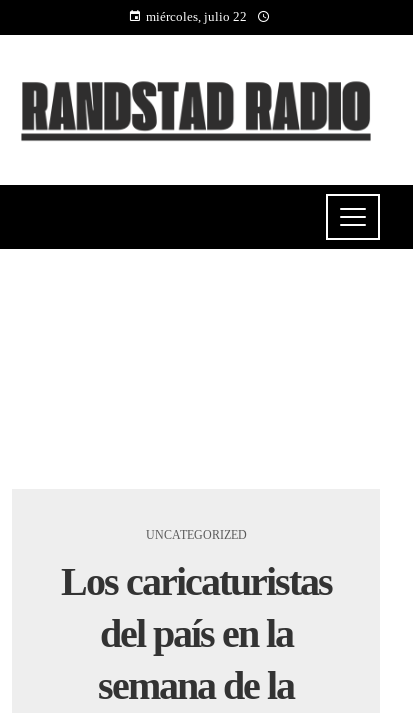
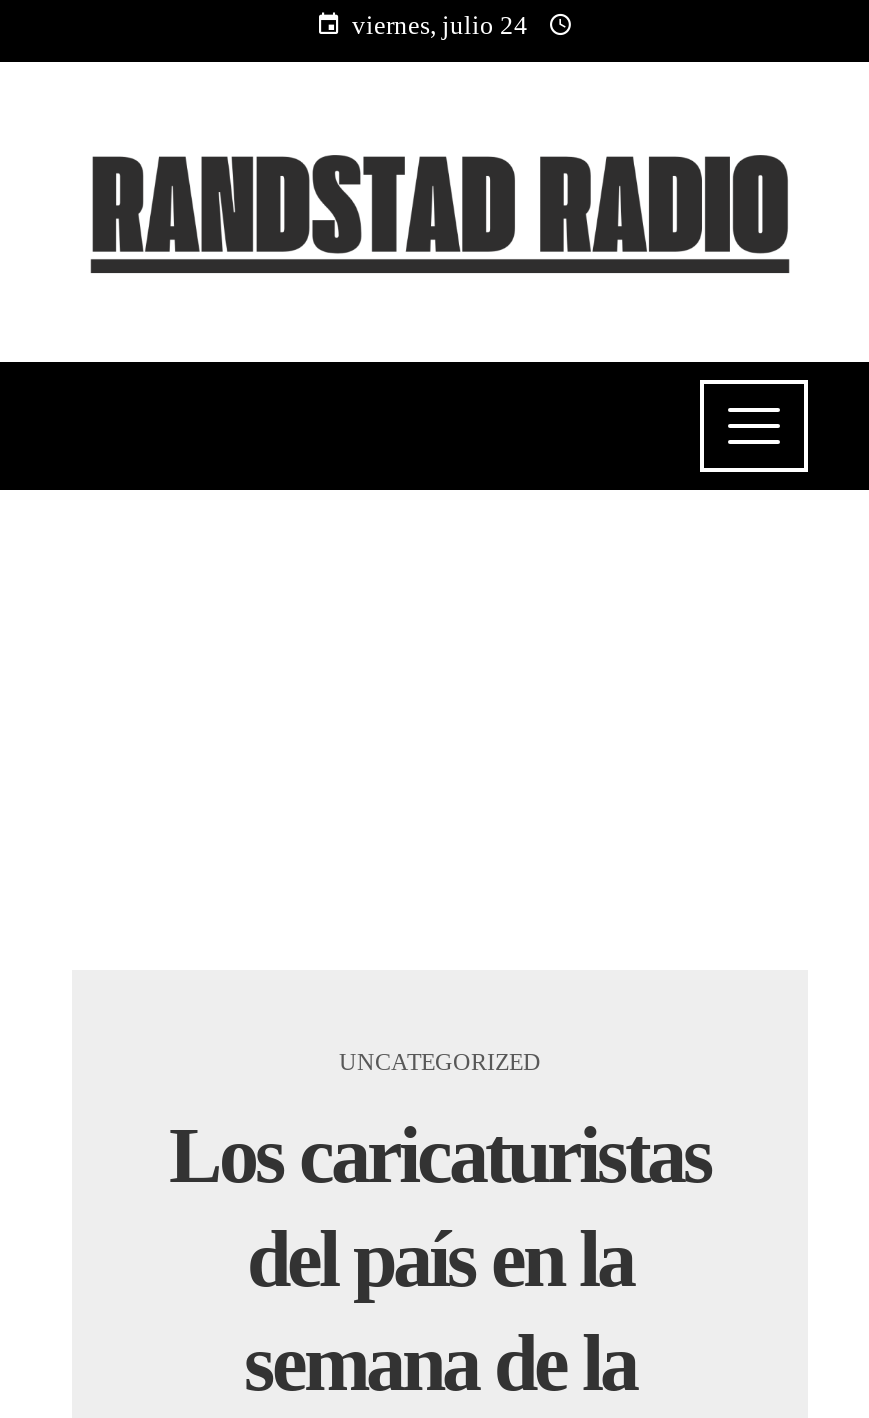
- miércoles, julio 22
+ viernes, julio 24
